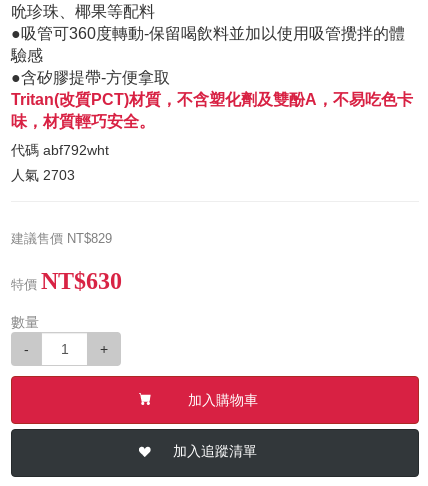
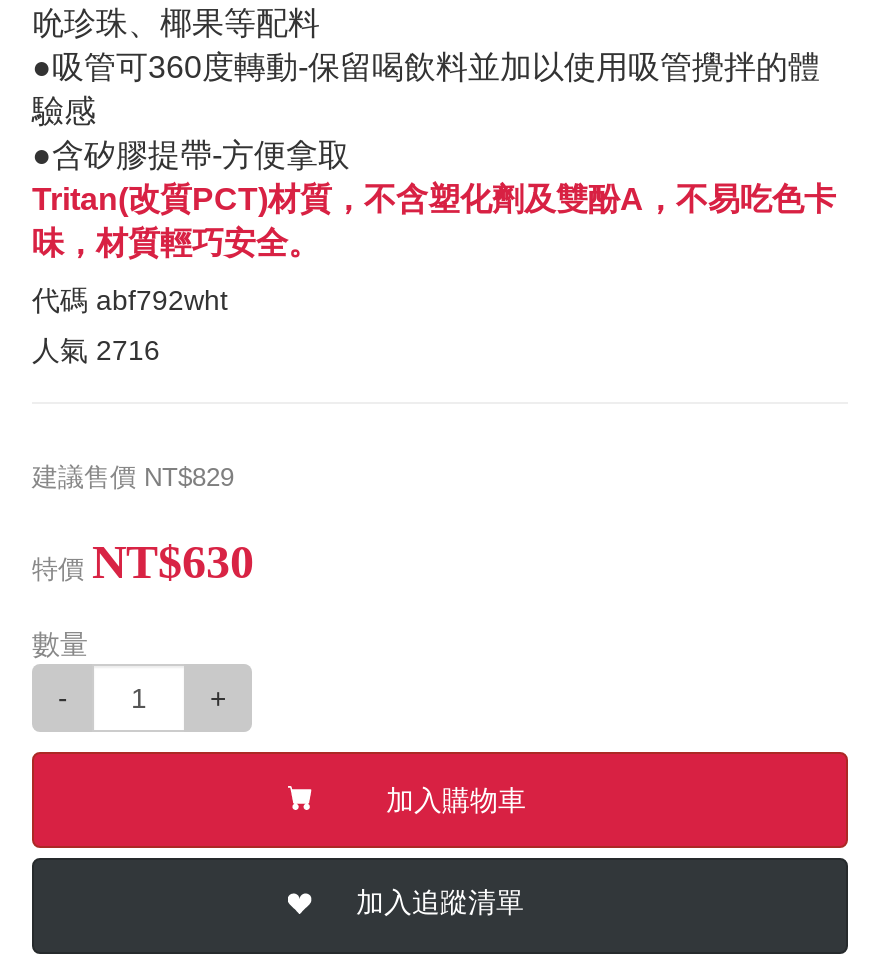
- 人氣2703
+ 人氣2716
